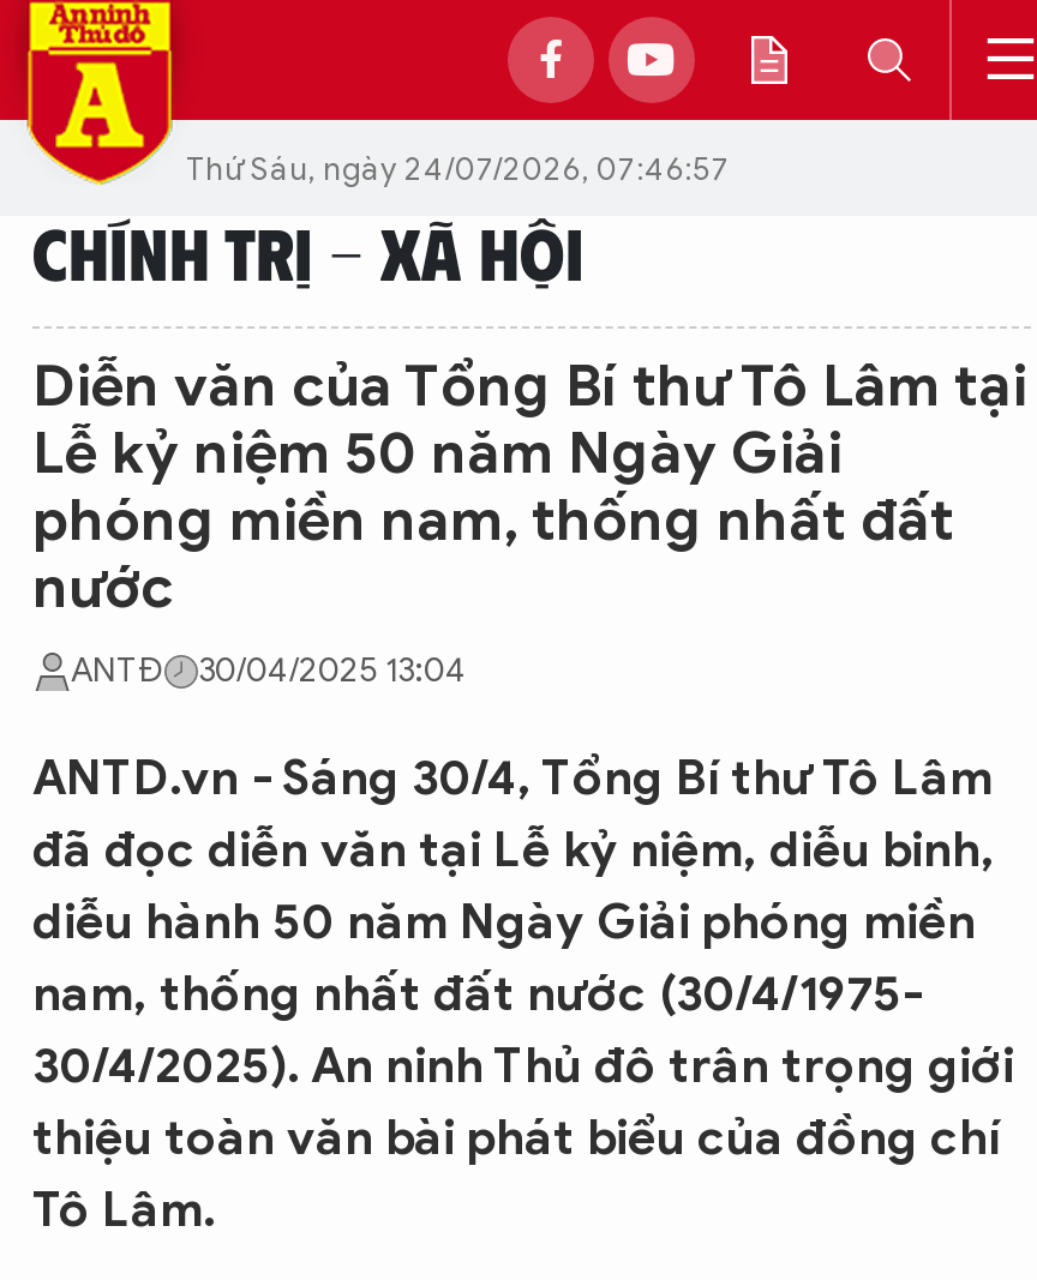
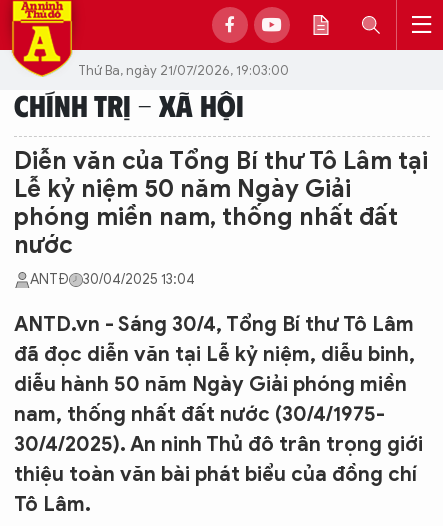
- Thứ Sáu, ngày 24/07/2026, 07:46:57
+ Thứ Ba, ngày 21/07/2026, 19:03:00
